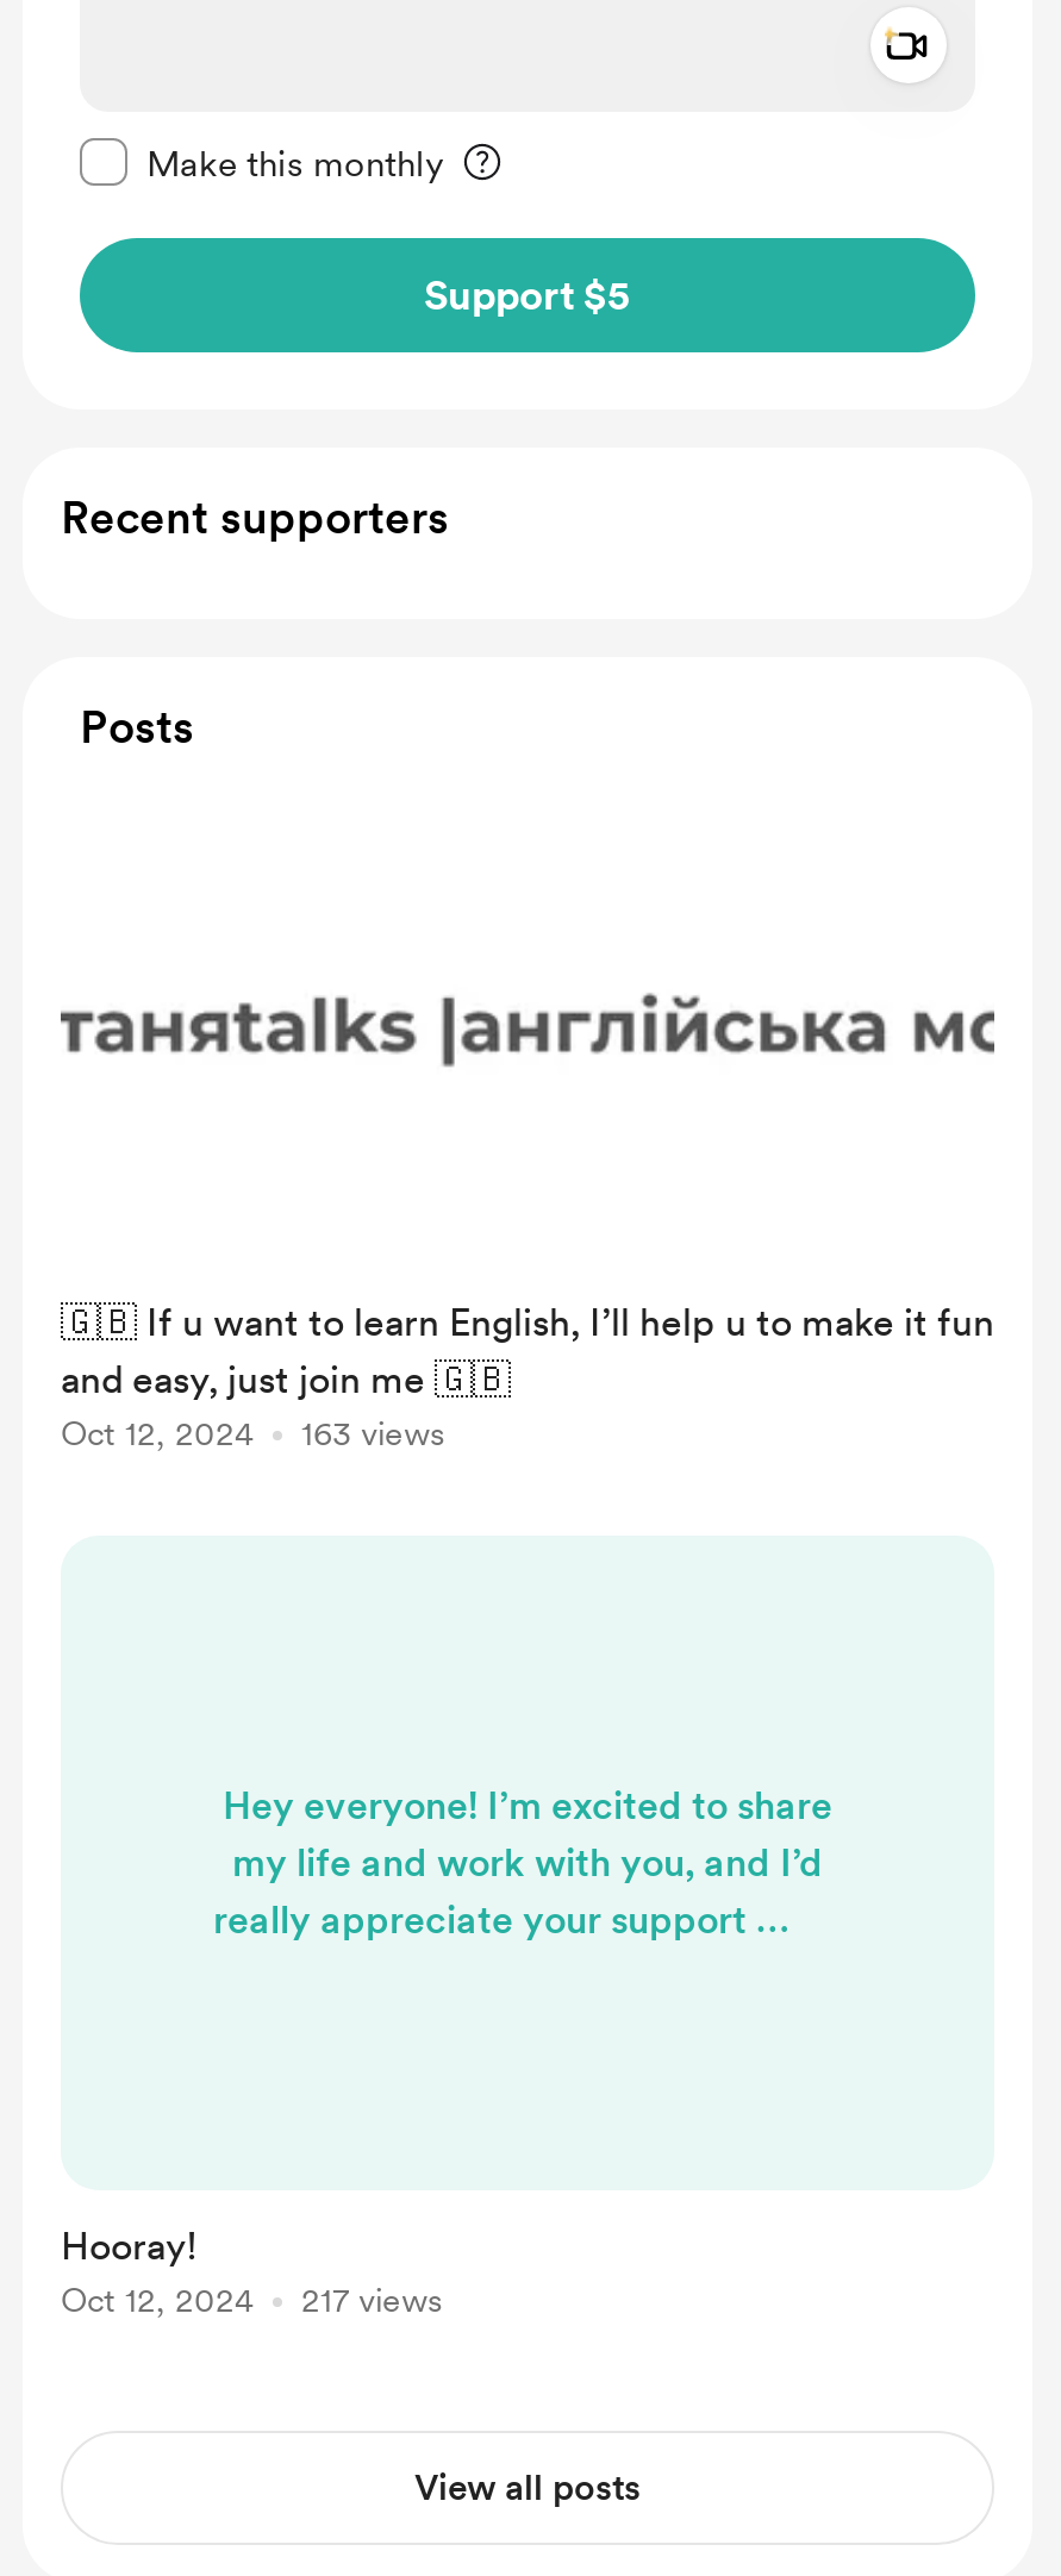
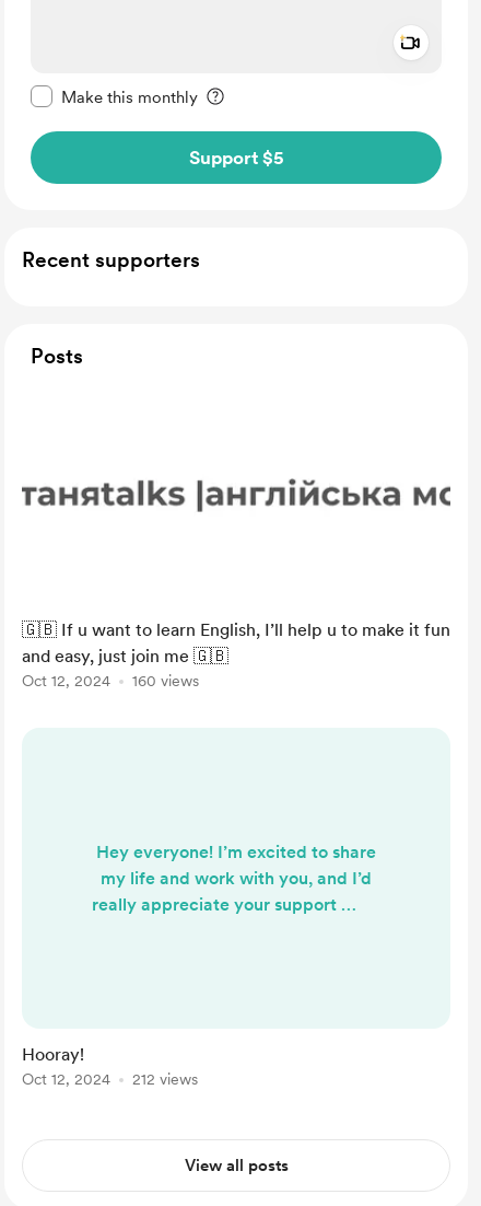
- Oct 12, 2024 163 views
+ Oct 12, 2024 160 views

- Oct 12, 2024 217 views
+ Oct 12, 2024 212 views
